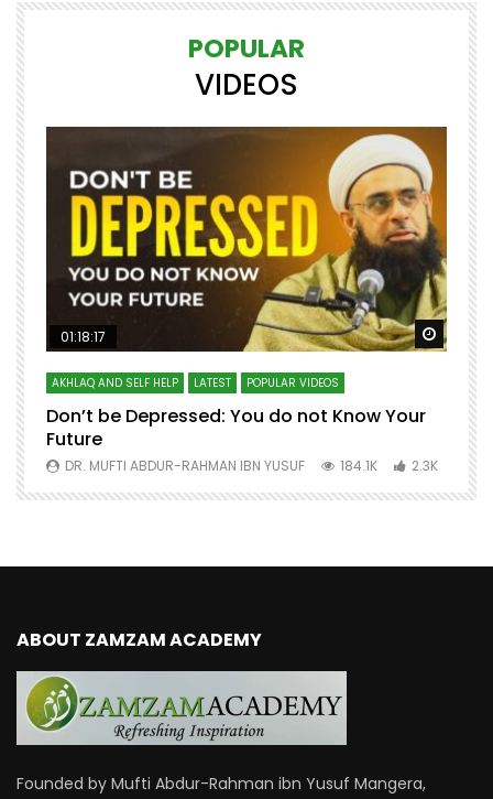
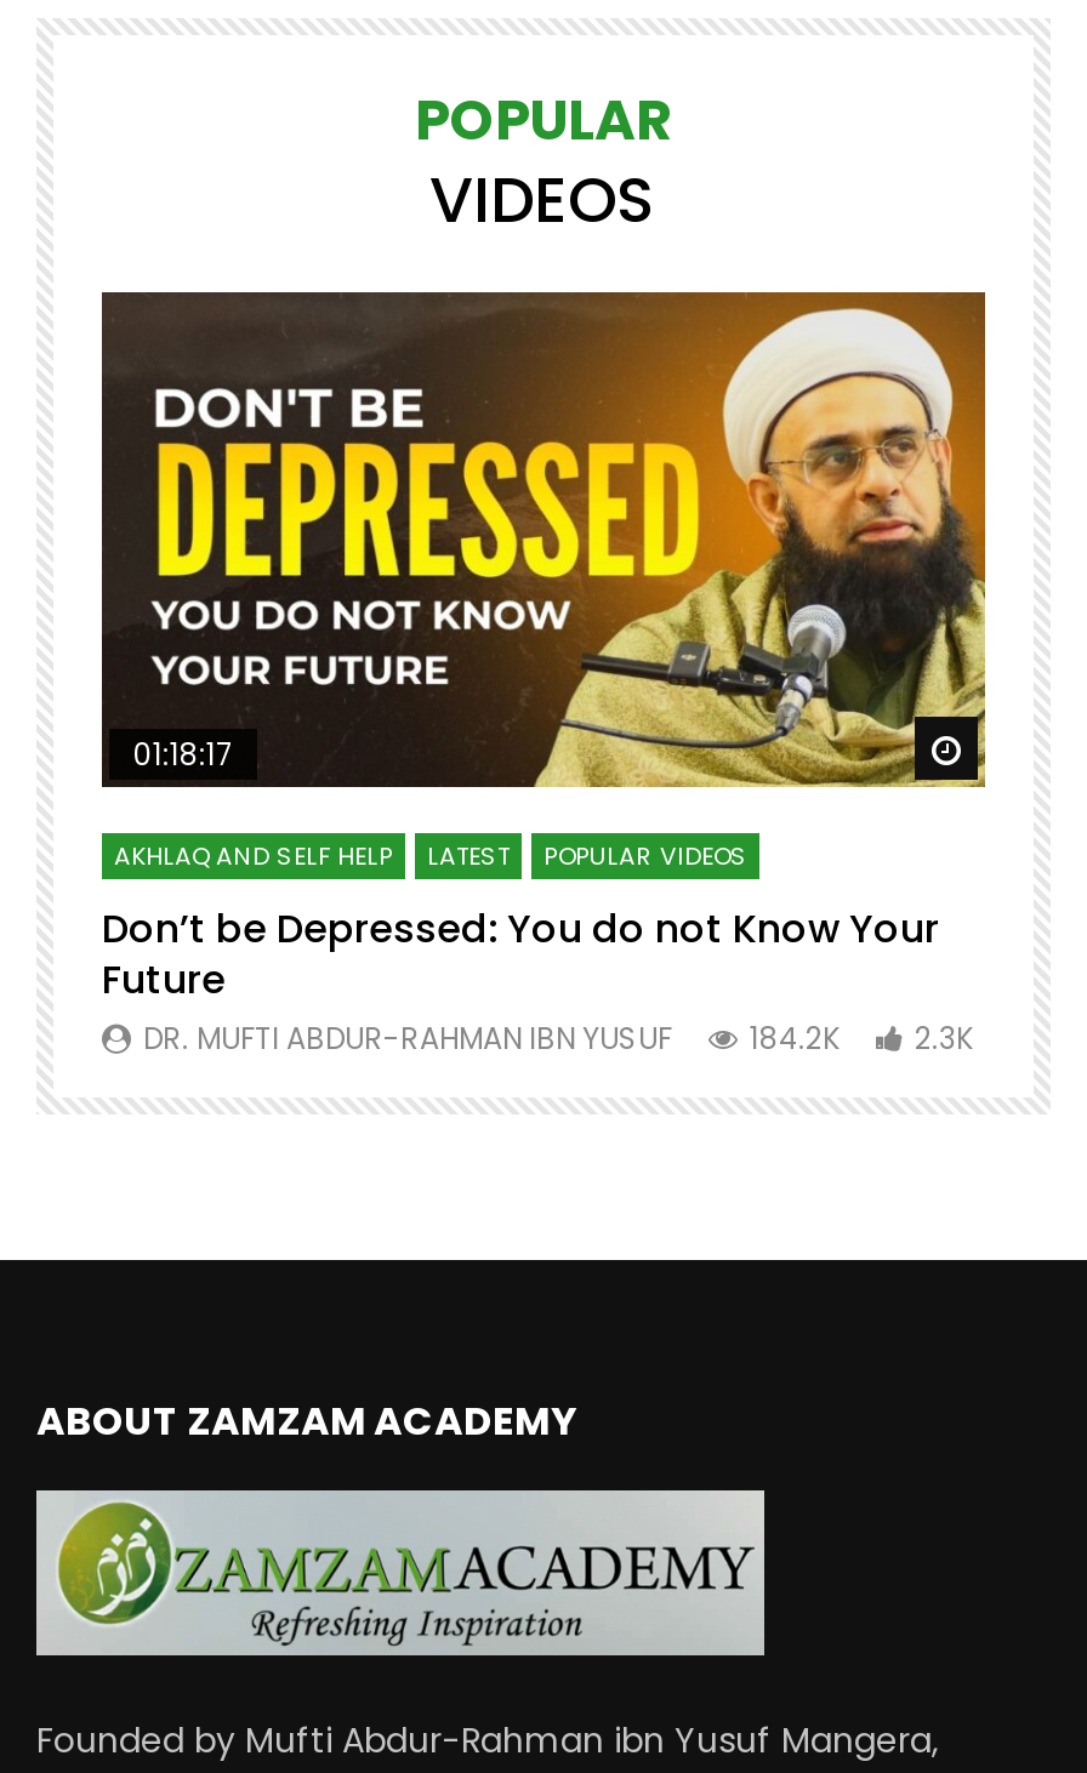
- DR. MUFTI ABDUR-RAHMAN IBN YUSUF 184.1K 2.3K
+ DR. MUFTI ABDUR-RAHMAN IBN YUSUF 184.2K 2.3K
